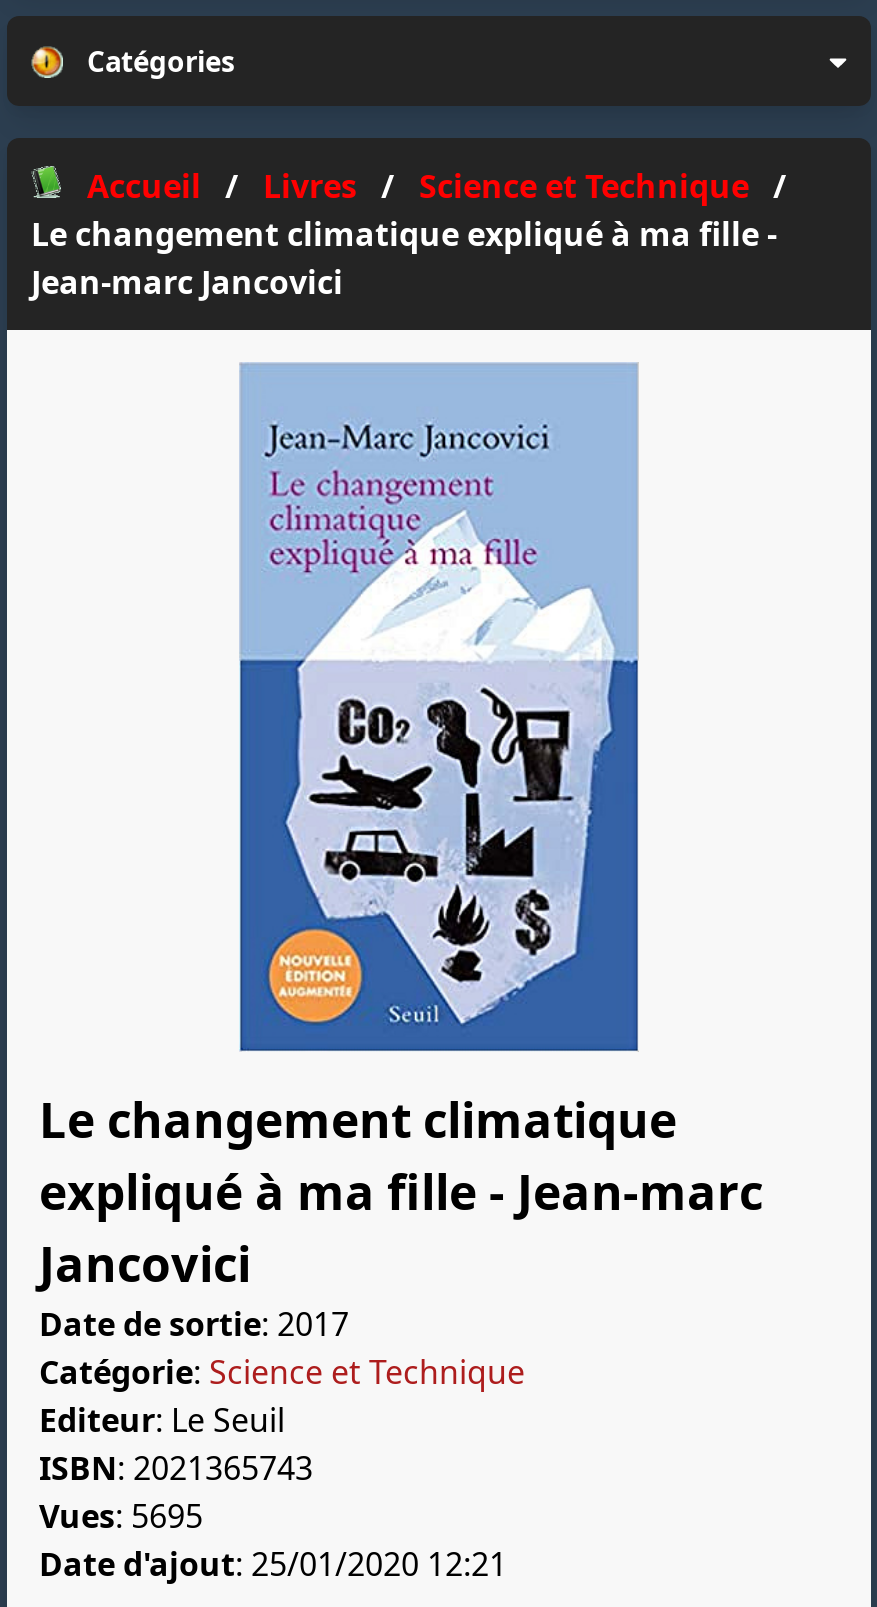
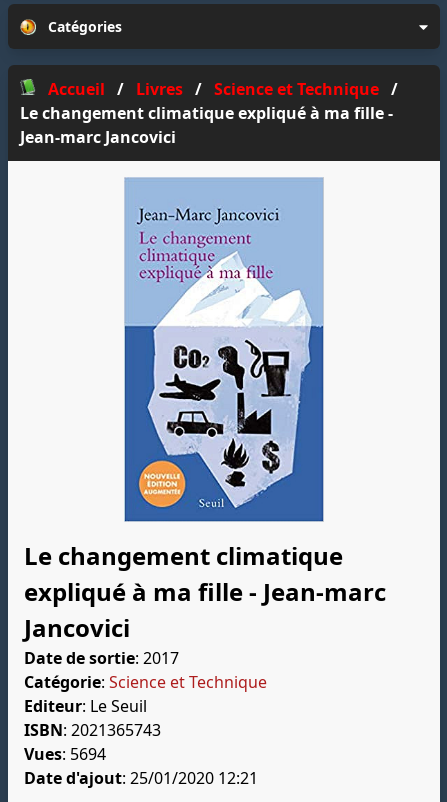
- Vues: 5695
+ Vues: 5694
